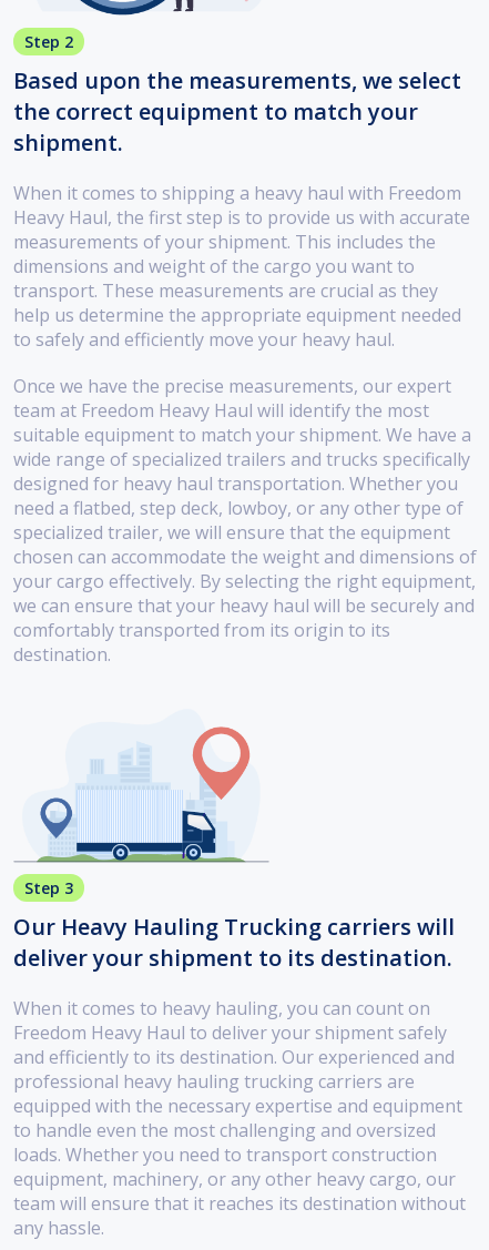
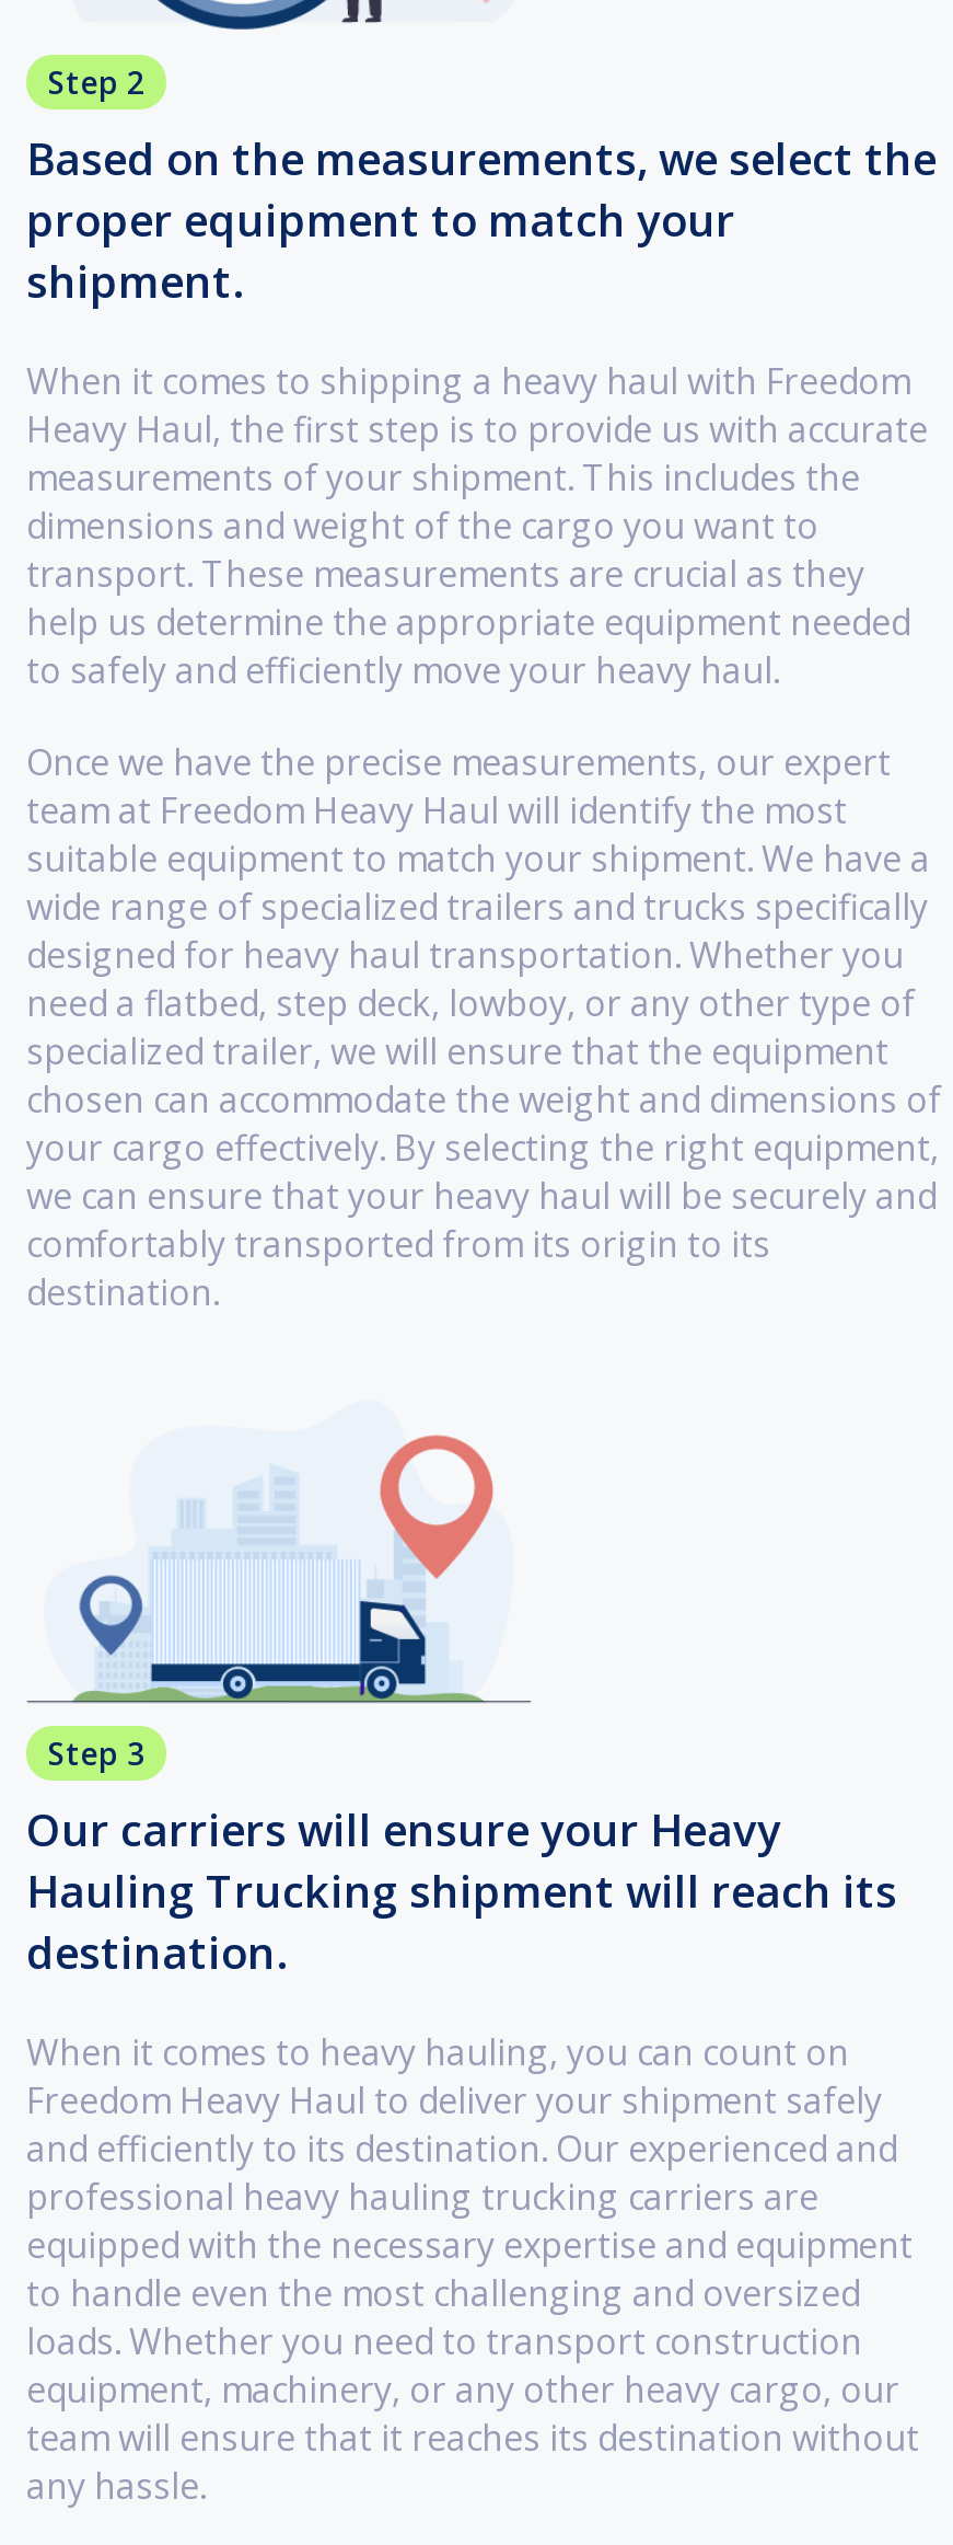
- Based upon the measurements, we select
- the correct equipment to match your
+ Based on the measurements, we select the
+ proper equipment to match your

- Our Heavy Hauling Trucking carriers will
- deliver your shipment to its destination.
+ Our carriers will ensure your Heavy
+ Hauling Trucking shipment will reach its
+ destination.
